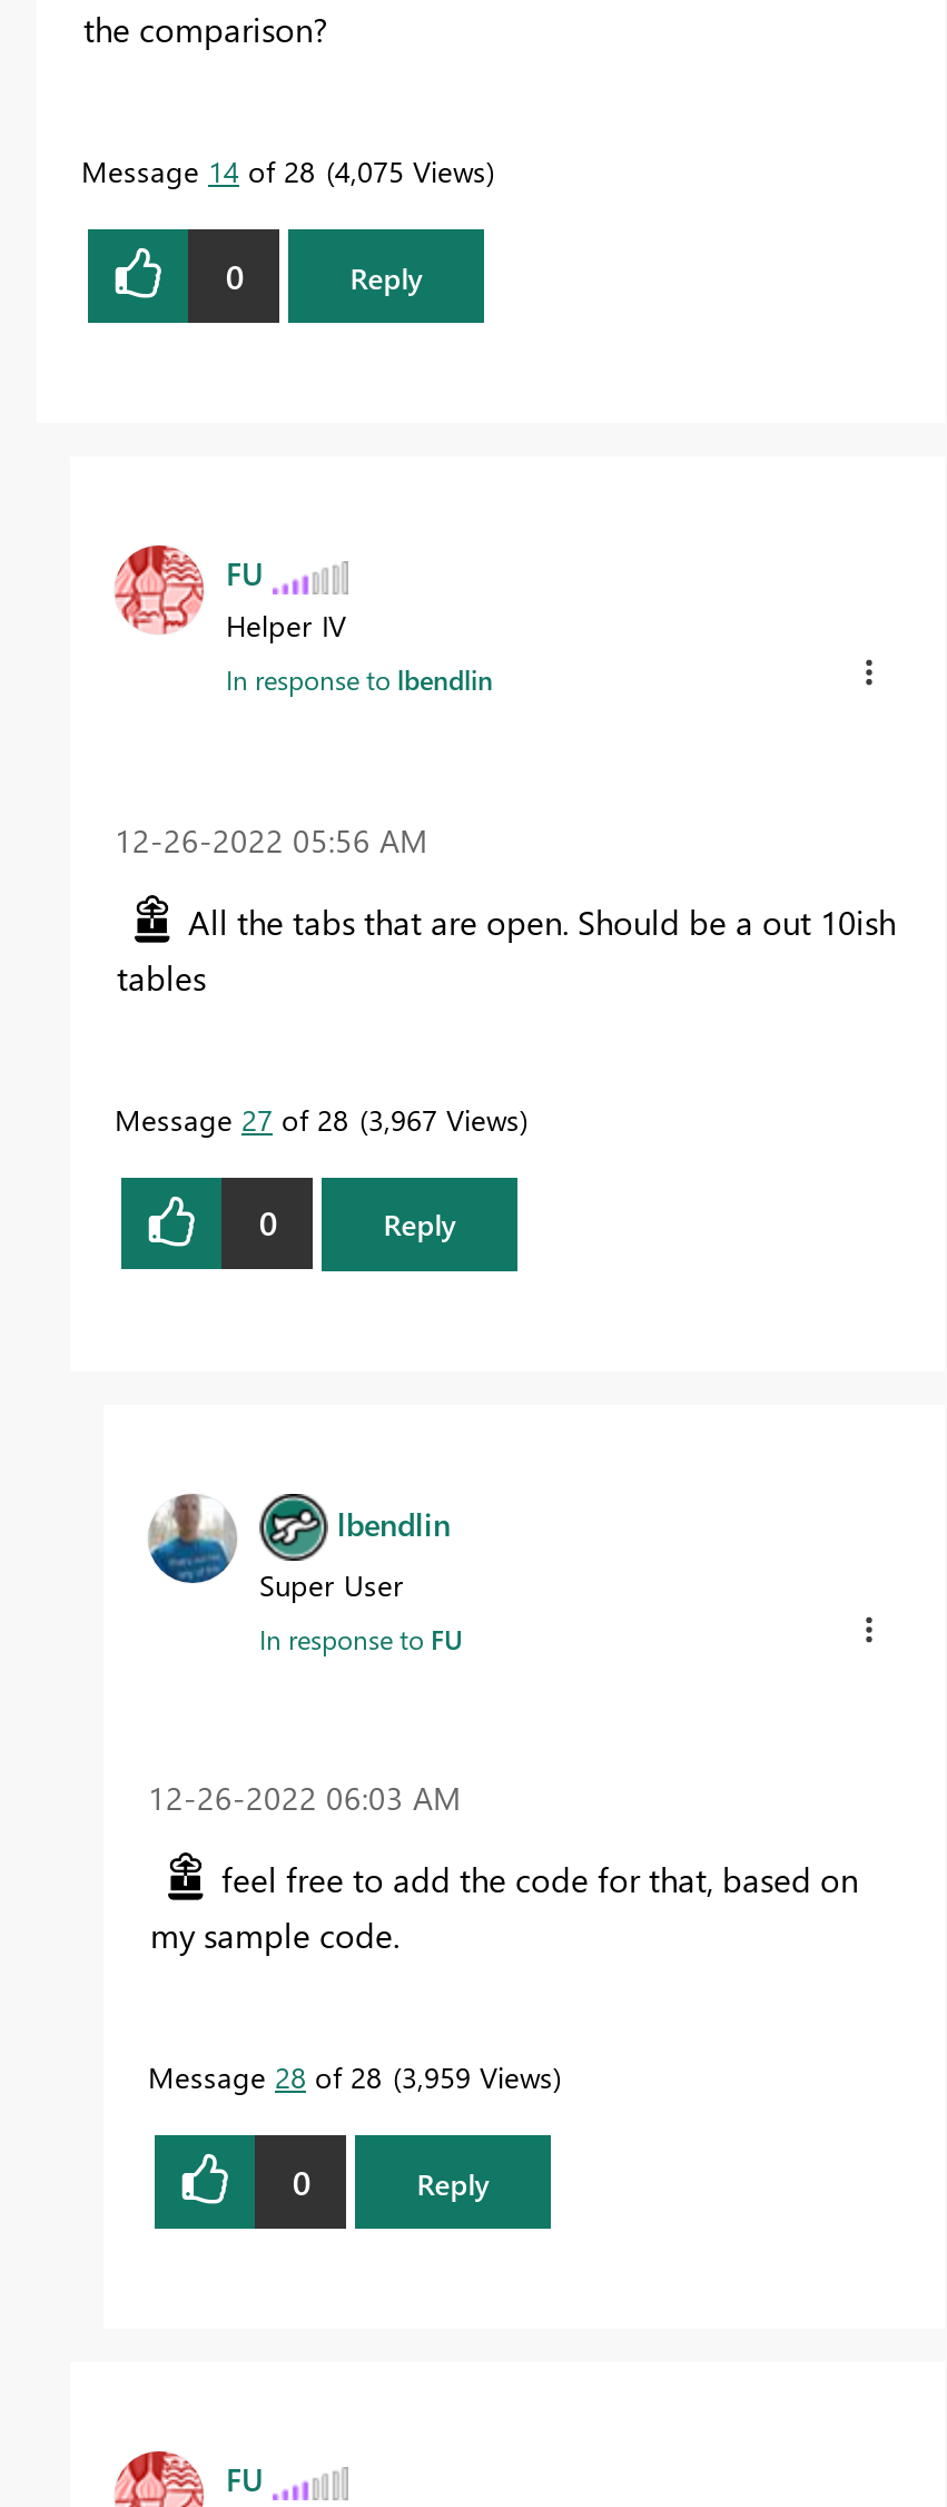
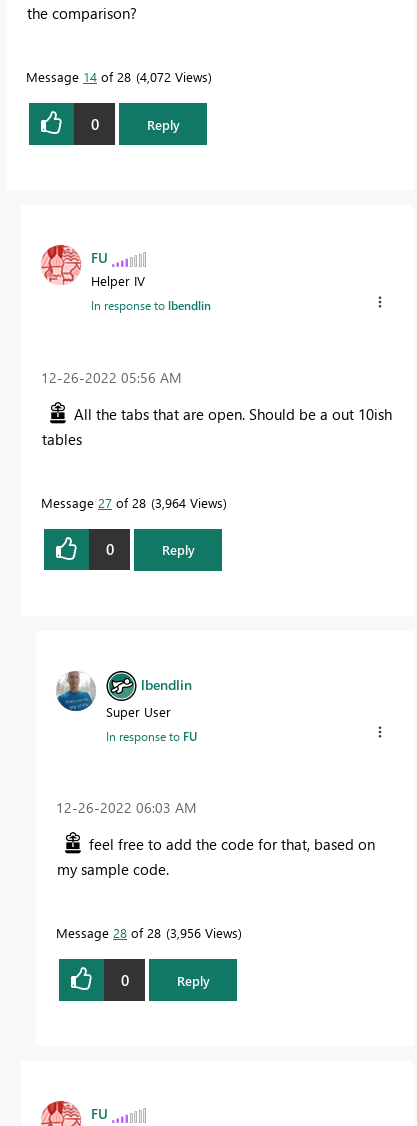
- Message 14 of 28 4,075 Views
+ Message 14 of 28 4,072 Views

- Message 27 of 28 3,967 Views
+ Message 27 of 28 3,964 Views

- Message 28 of 28 3,959 Views
+ Message 28 of 28 3,956 Views
